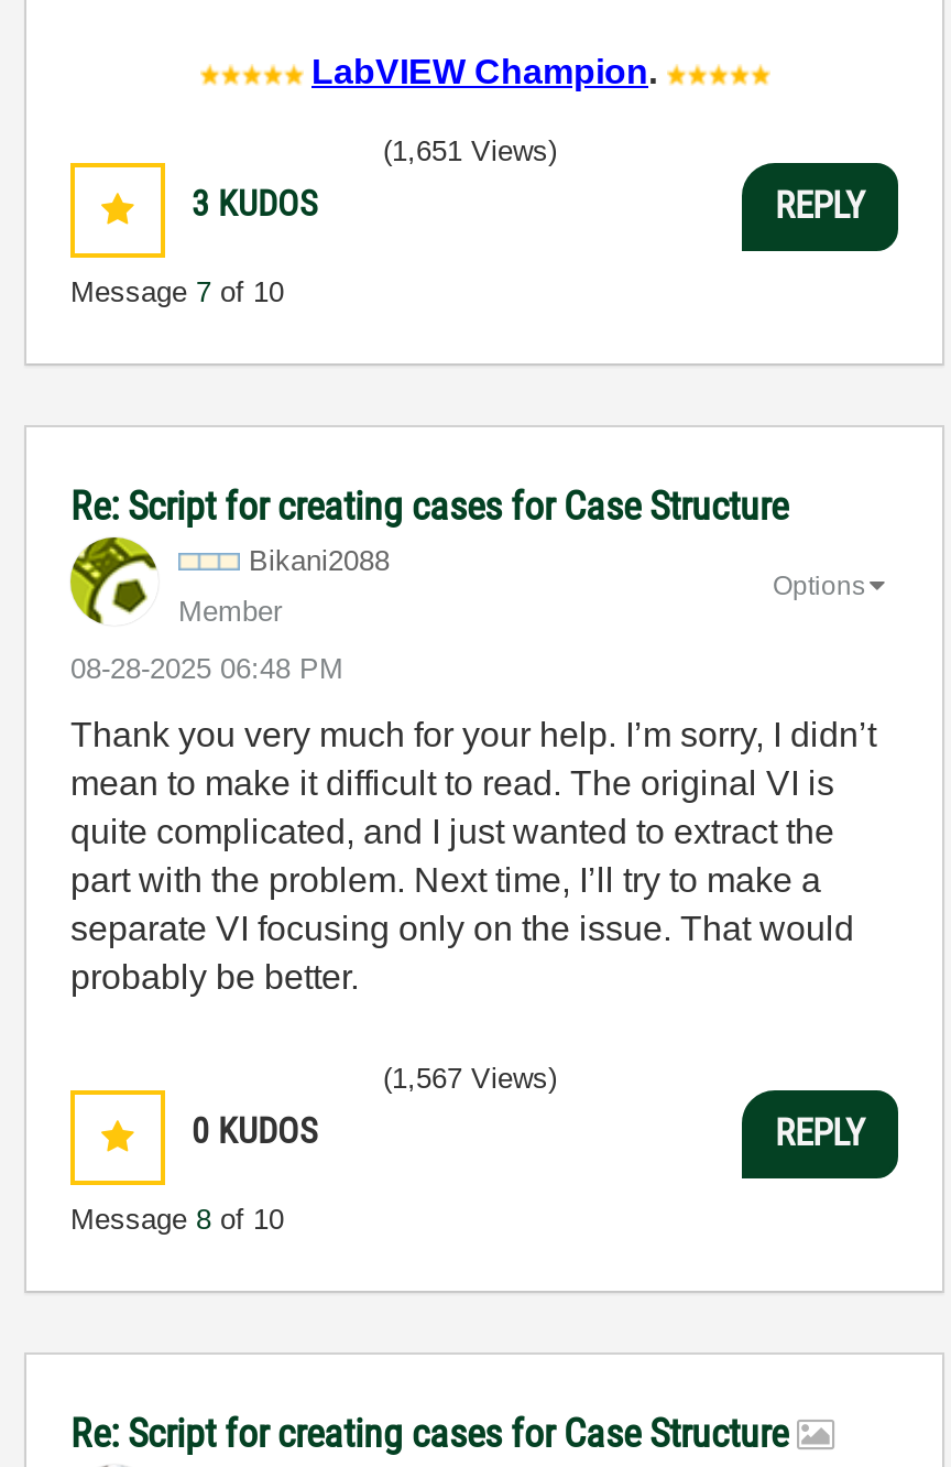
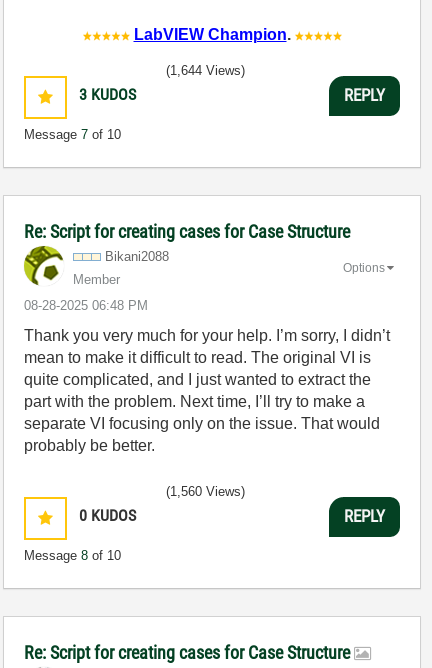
- (1,651 Views)
+ (1,644 Views)

- (1,567 Views)
+ (1,560 Views)
